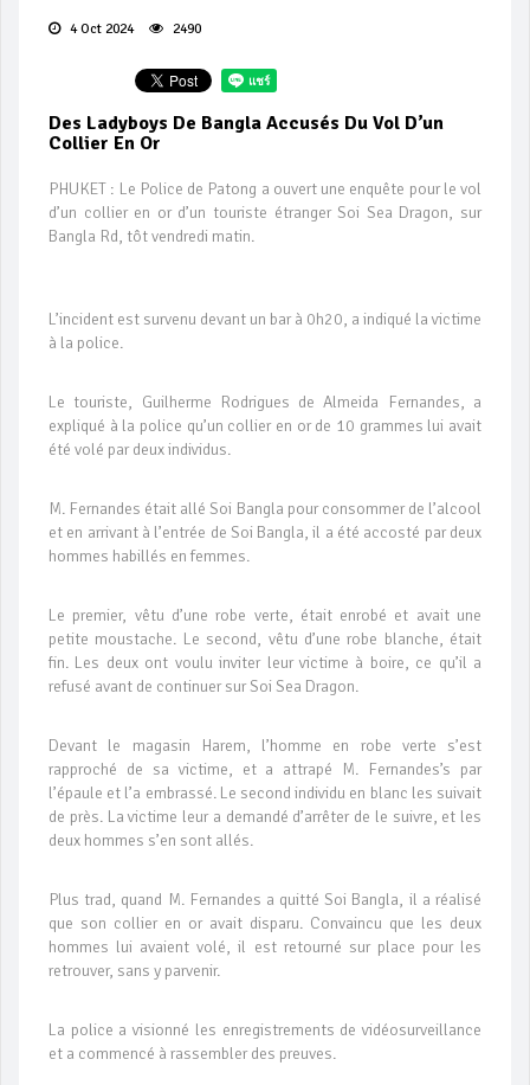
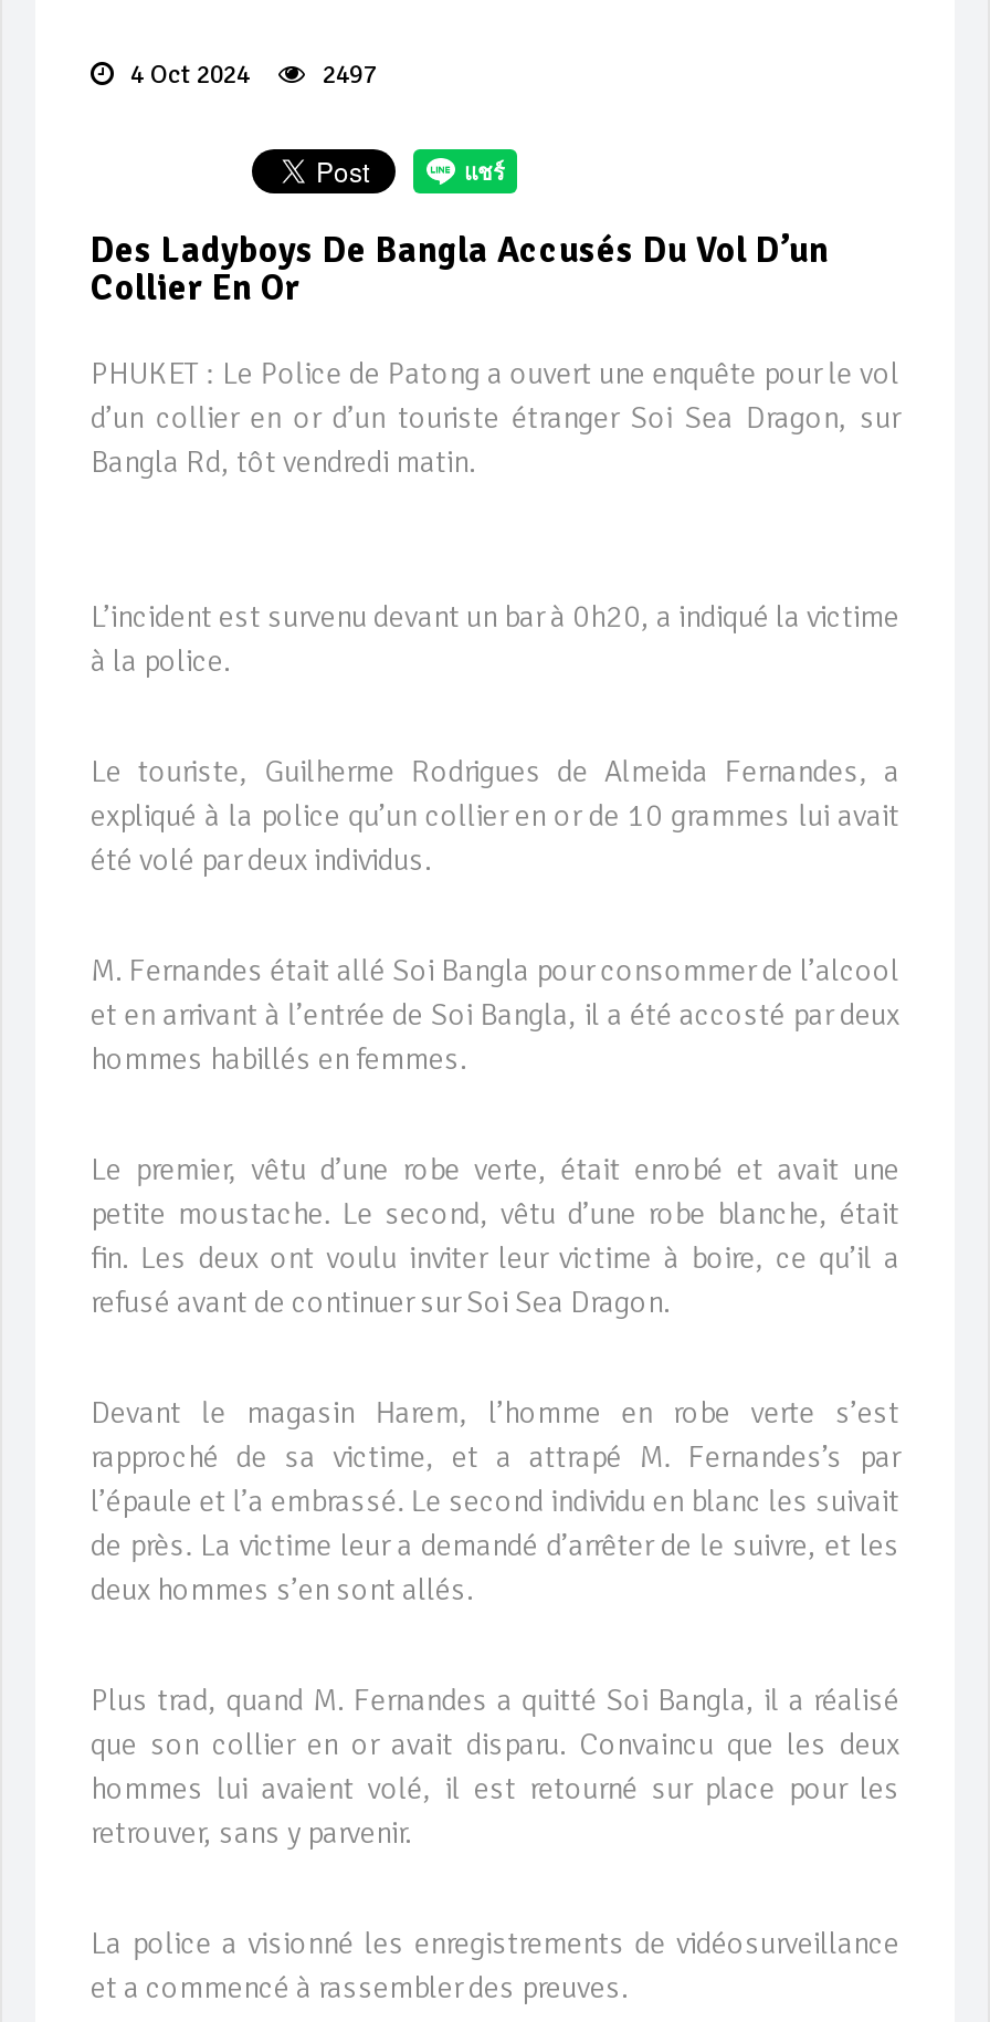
- 2490
+ 2497
